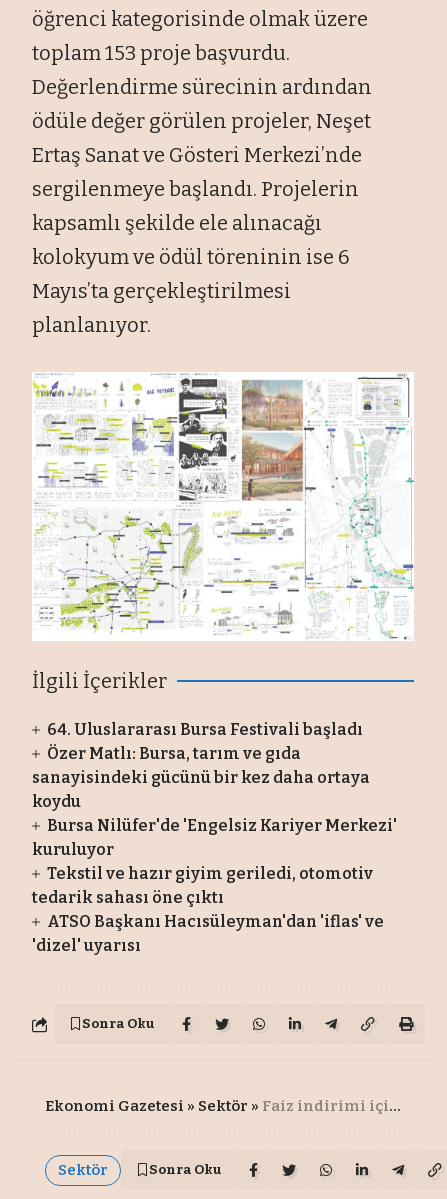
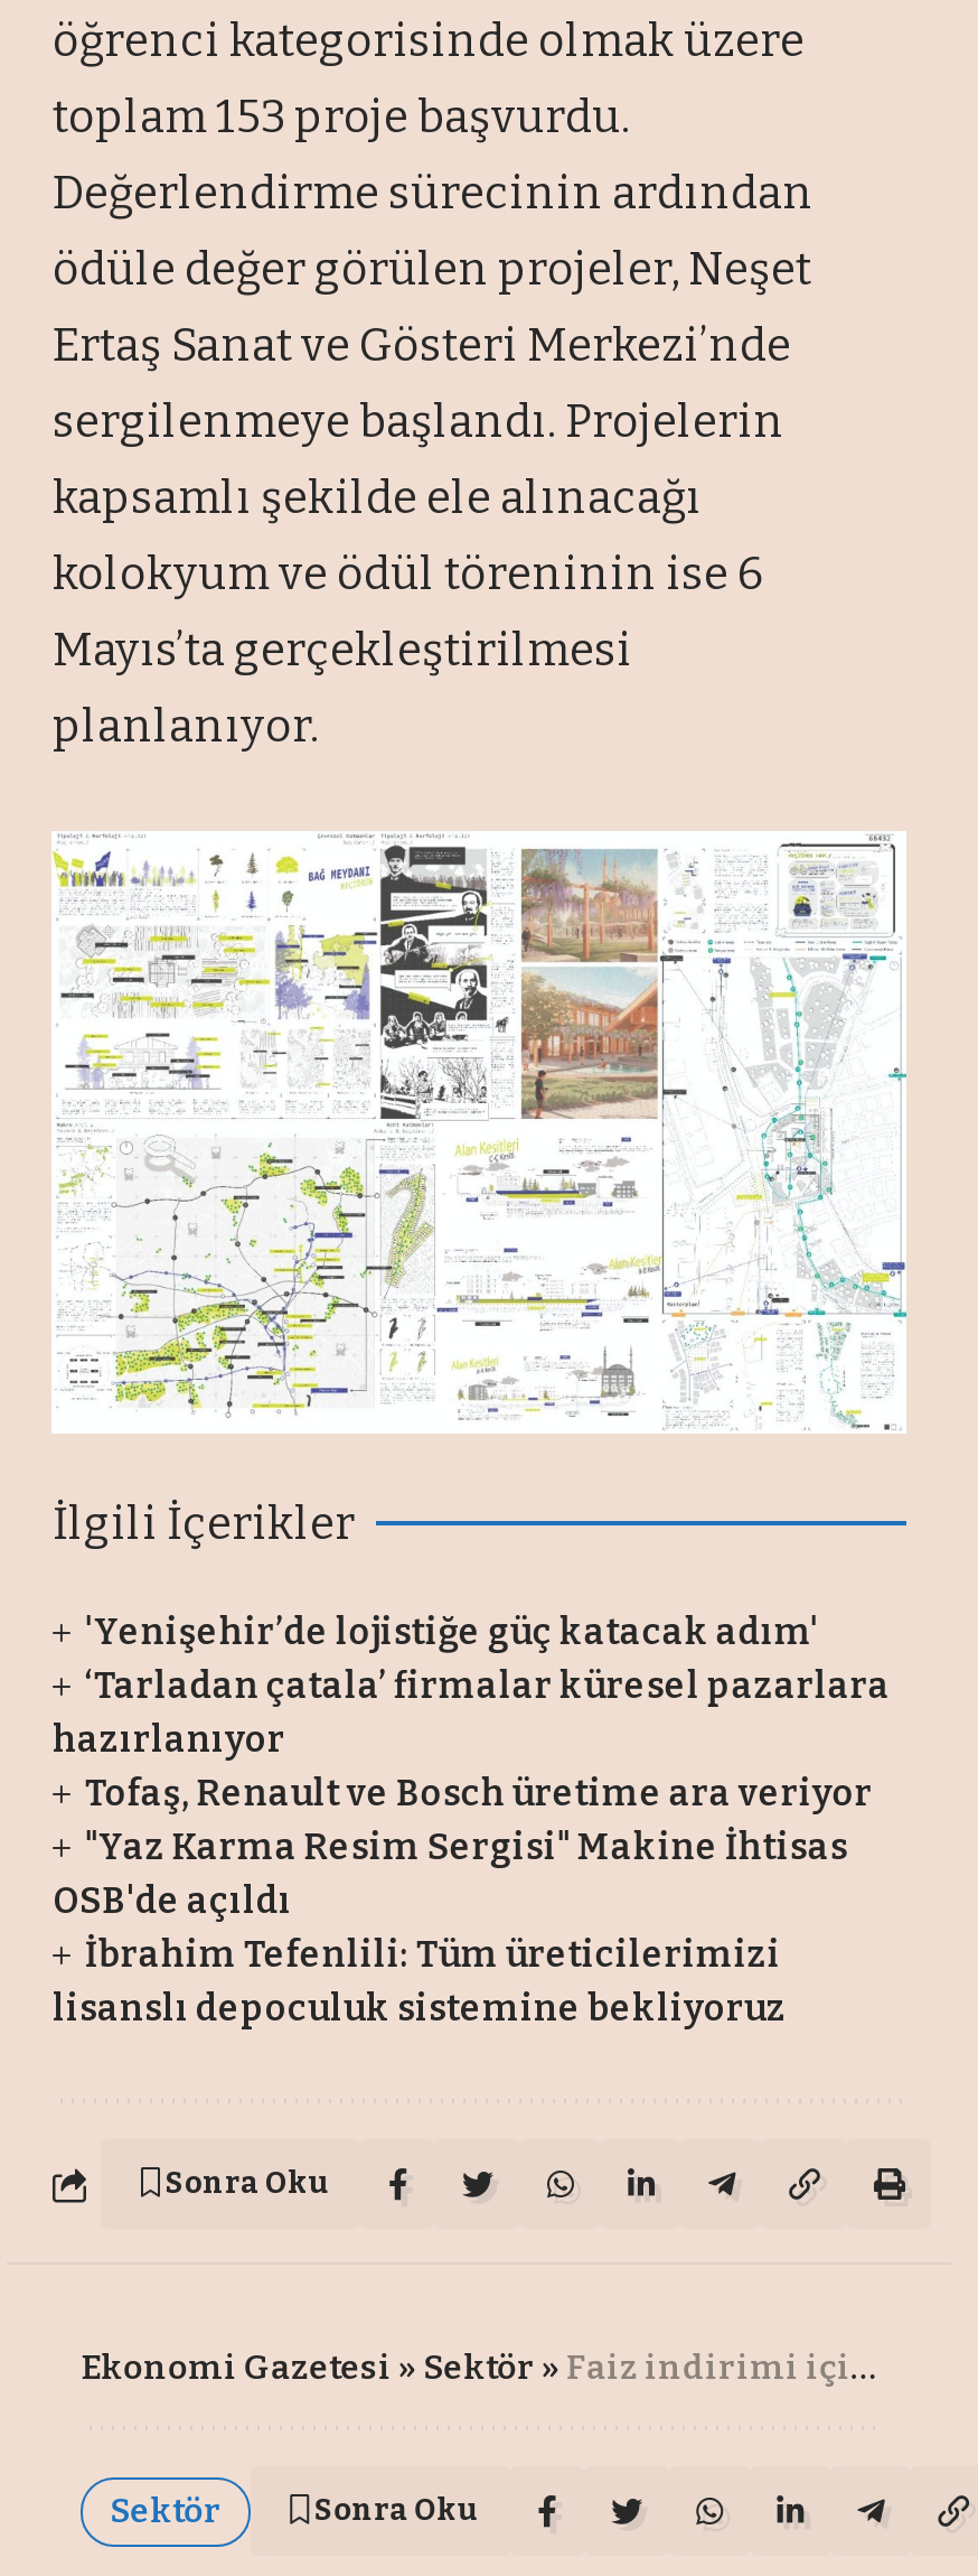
- 64. Uluslararası Bursa Festivali başladı
- Özer Matlı: Bursa, tarım ve gıda
- sanayisindeki gücünü bir kez daha ortaya
- koydu
- Bursa Nilüfer'de 'Engelsiz Kariyer Merkezi'
- kuruluyor
- Tekstil ve hazır giyim geriledi, otomotiv
- tedarik sahası öne çıktı
- ATSO Başkanı Hacısüleyman'dan 'iflas' ve
- 'dizel' uyarısı
+ 'Yenişehir’de lojistiğe güç katacak adım'
+ ‘Tarladan çatala’ firmalar küresel pazarlara
+ hazırlanıyor
+ Tofaş, Renault ve Bosch üretime ara veriyor
+ "Yaz Karma Resim Sergisi" Makine İhtisas
+ OSB'de açıldı
+ İbrahim Tefenlili: Tüm üreticilerimizi
+ lisanslı depoculuk sistemine bekliyoruz
